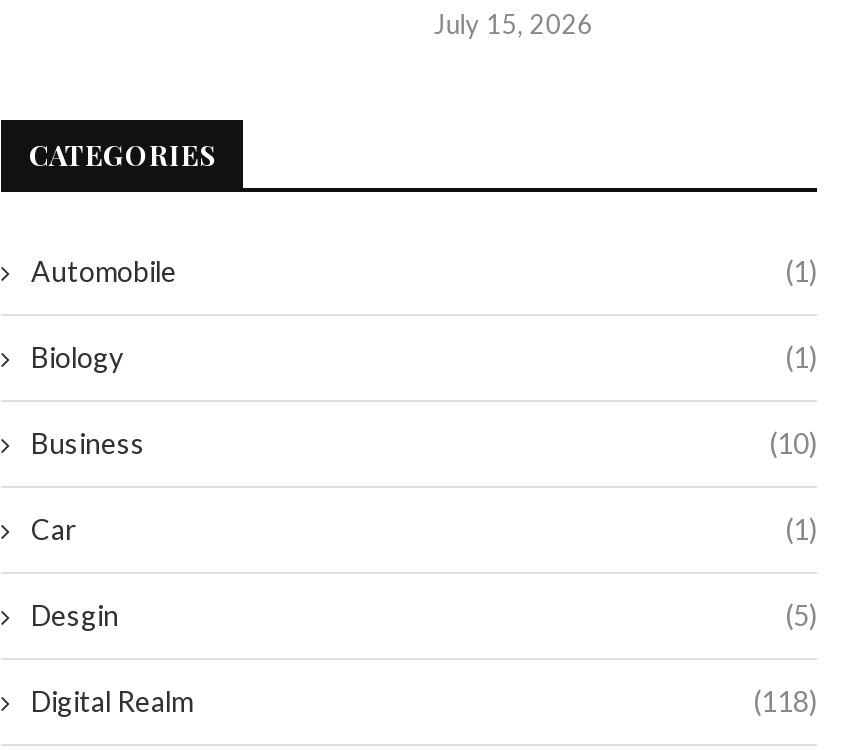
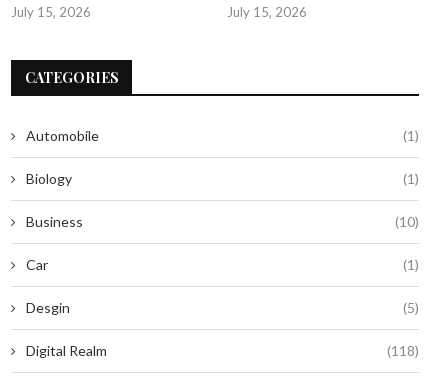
+ July 15, 2026
